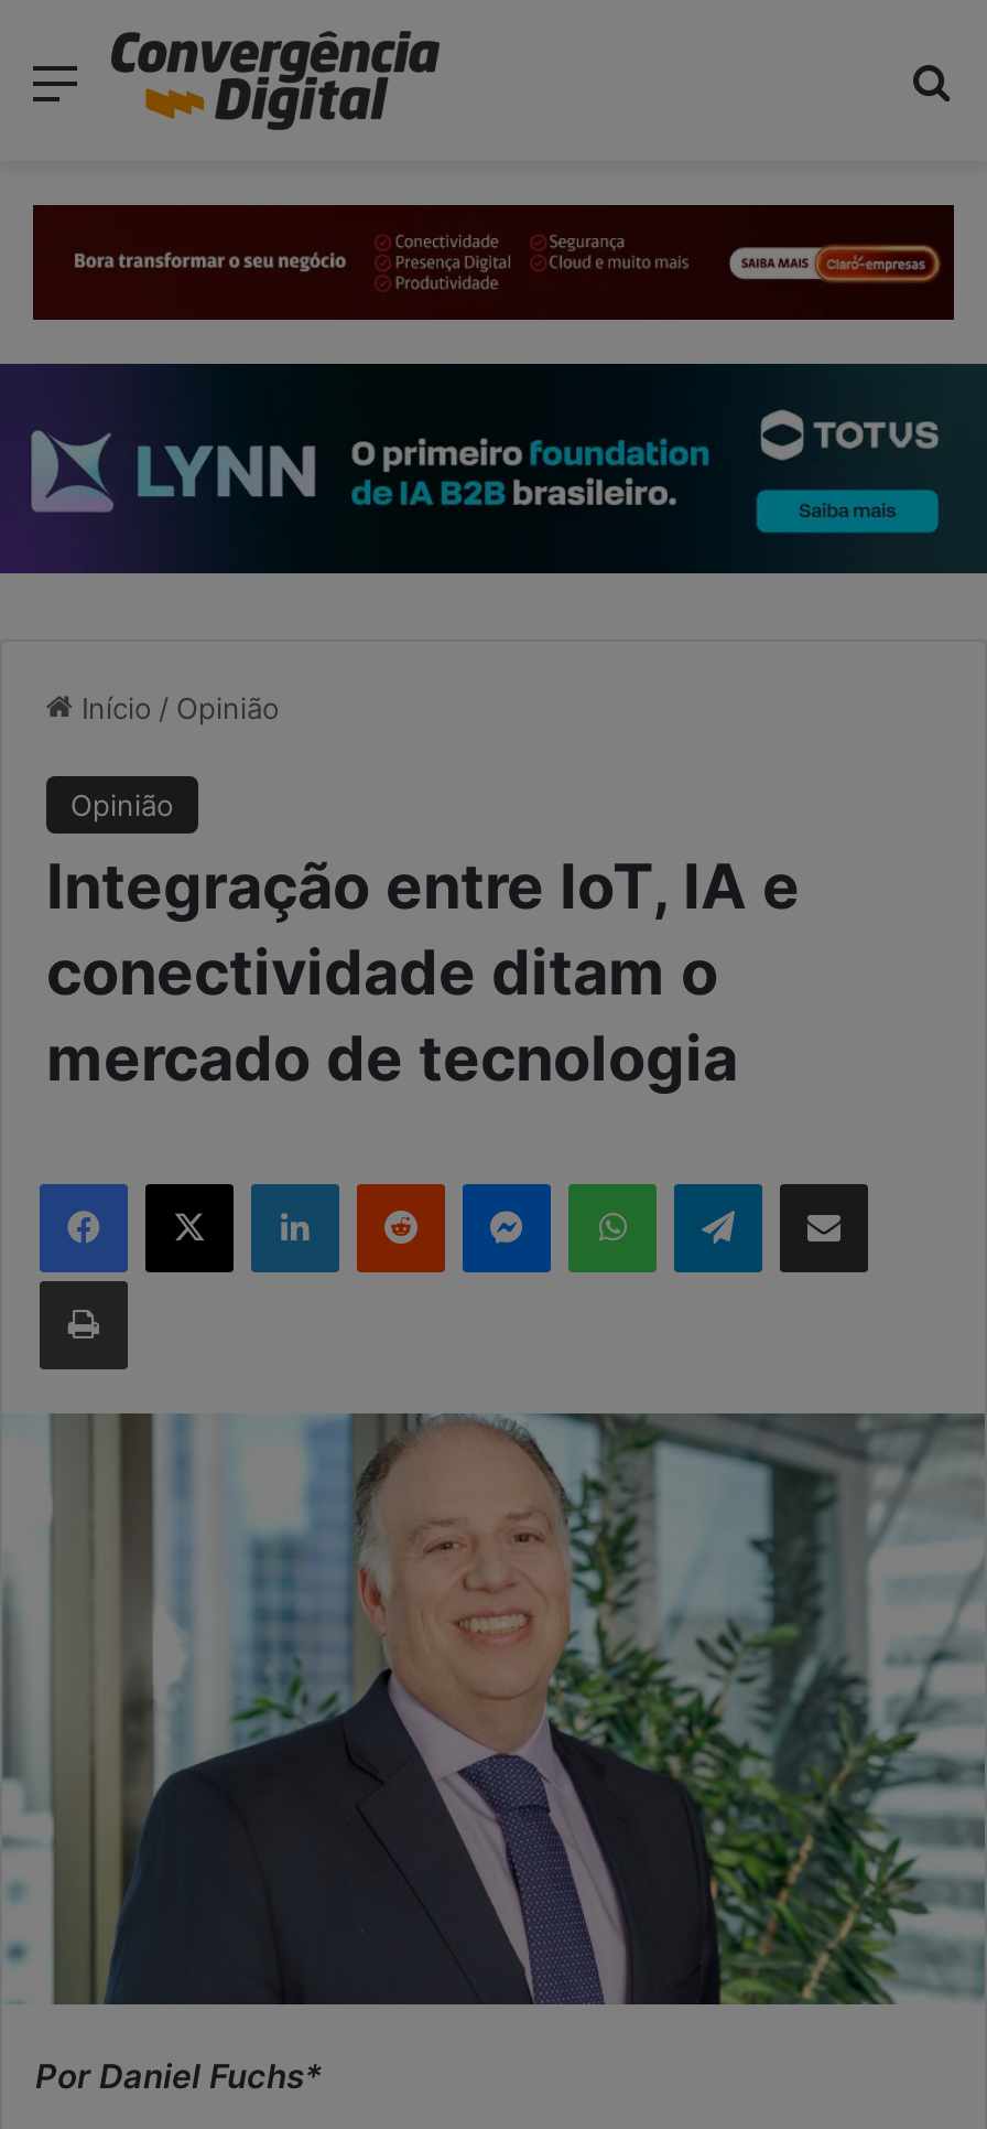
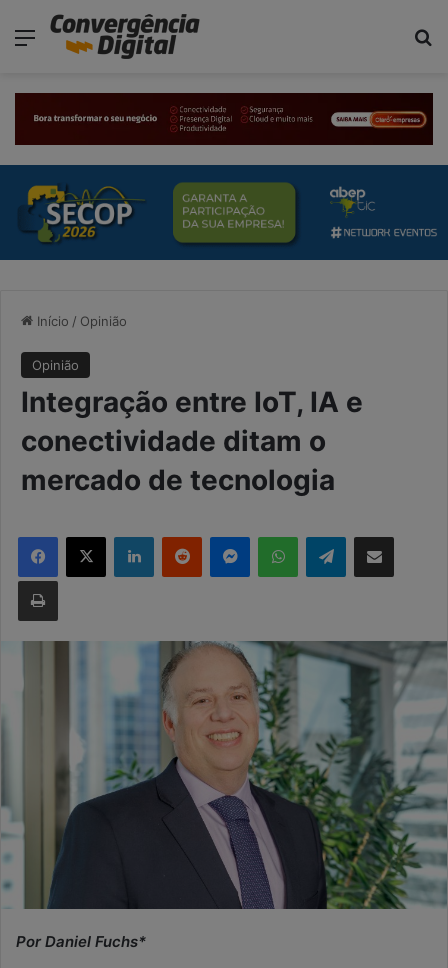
- [image]
+ [image]
